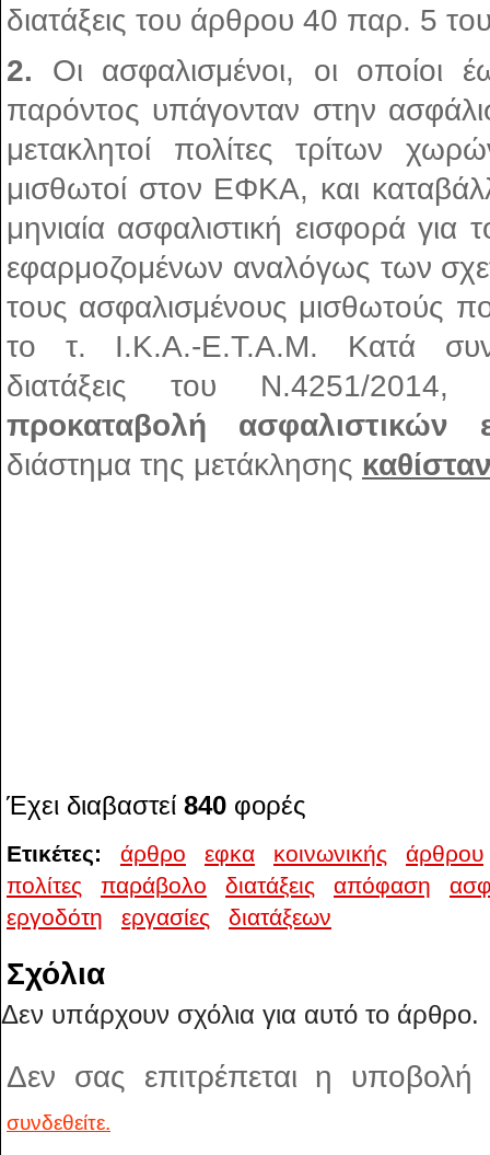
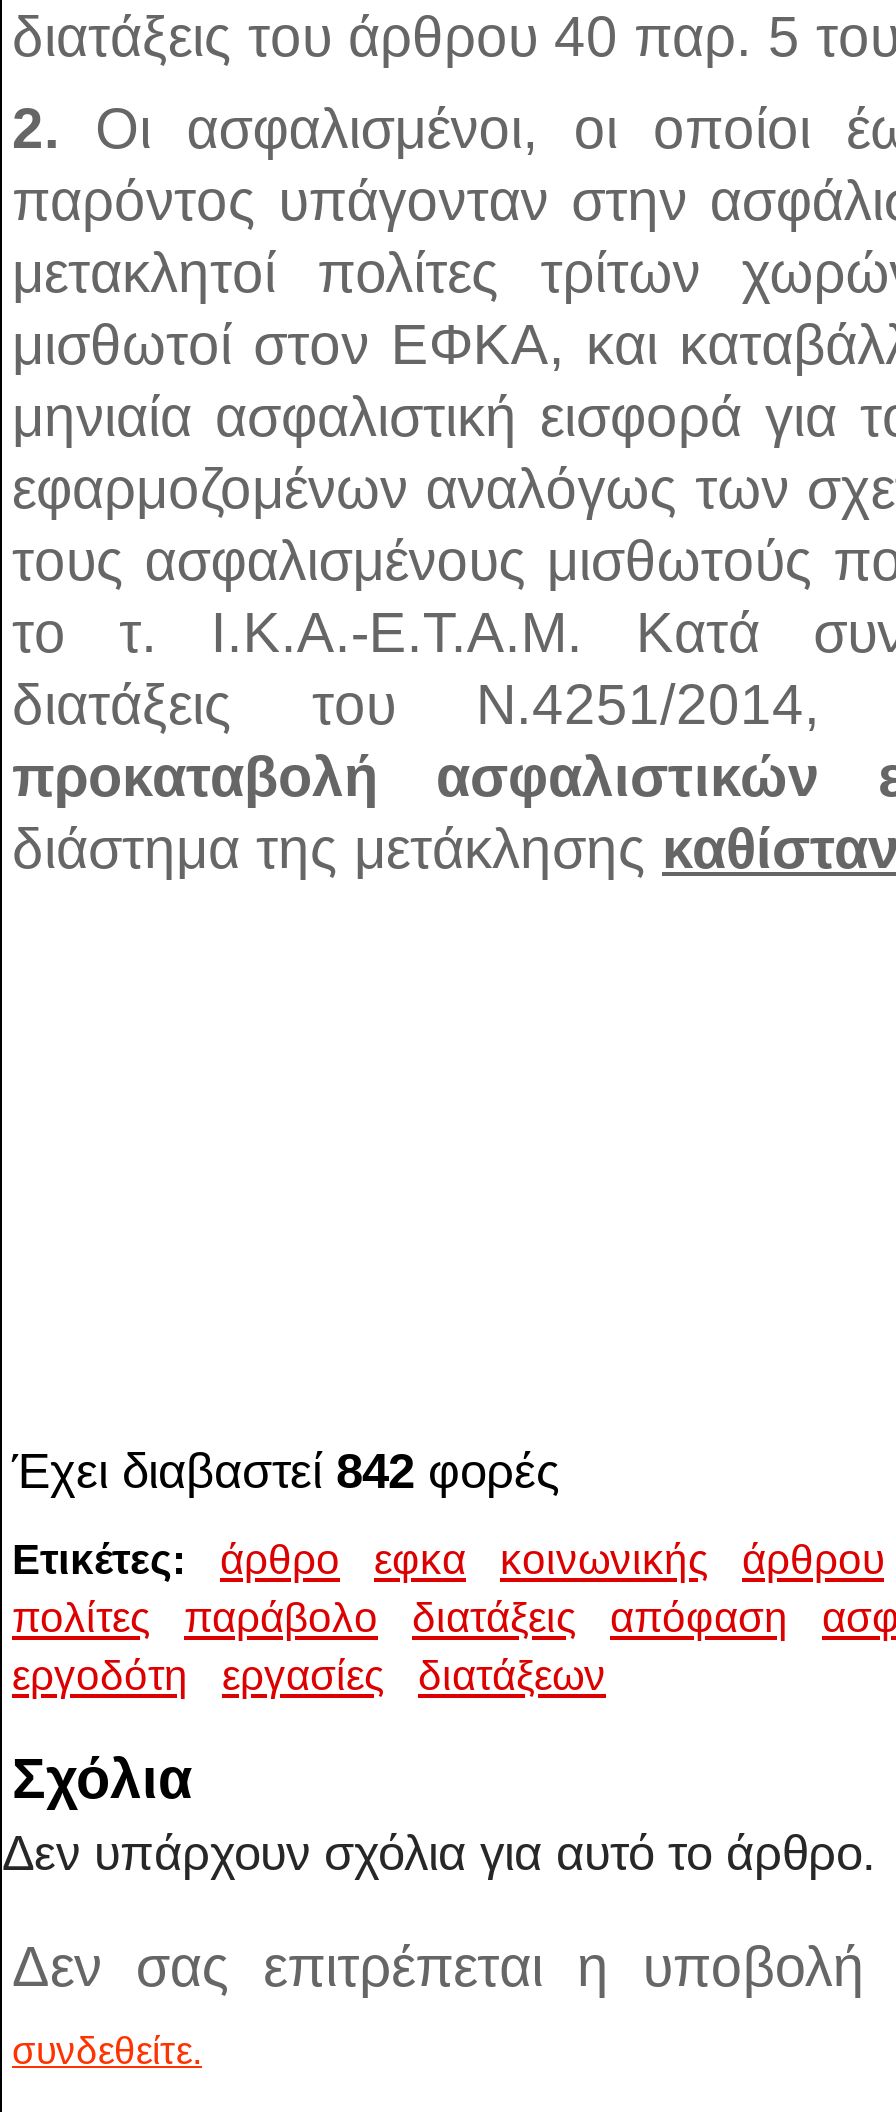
- Έχει διαβαστεί 840 φορές
+ Έχει διαβαστεί 842 φορές
